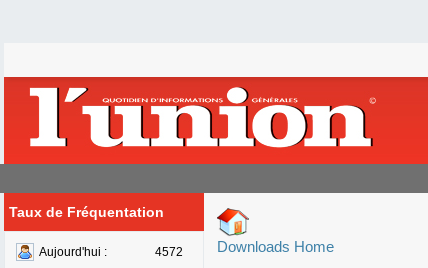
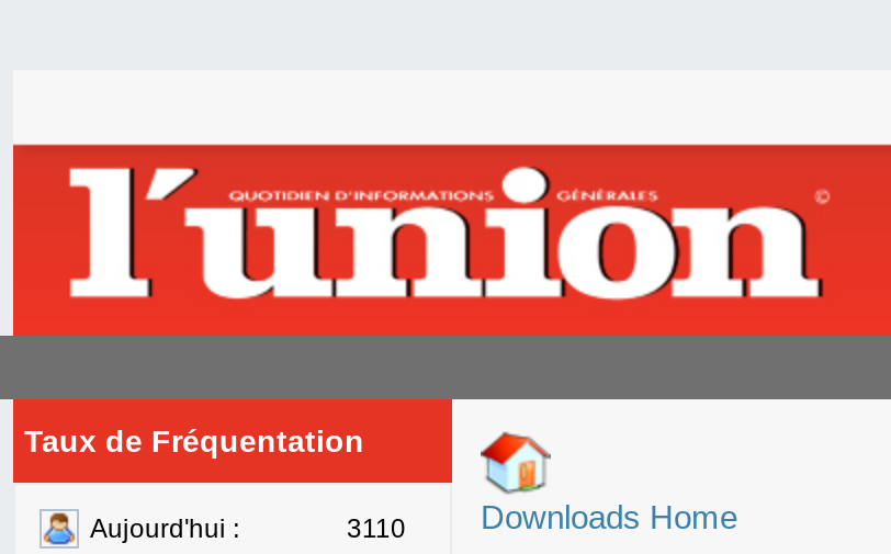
- 4572
+ 3110
